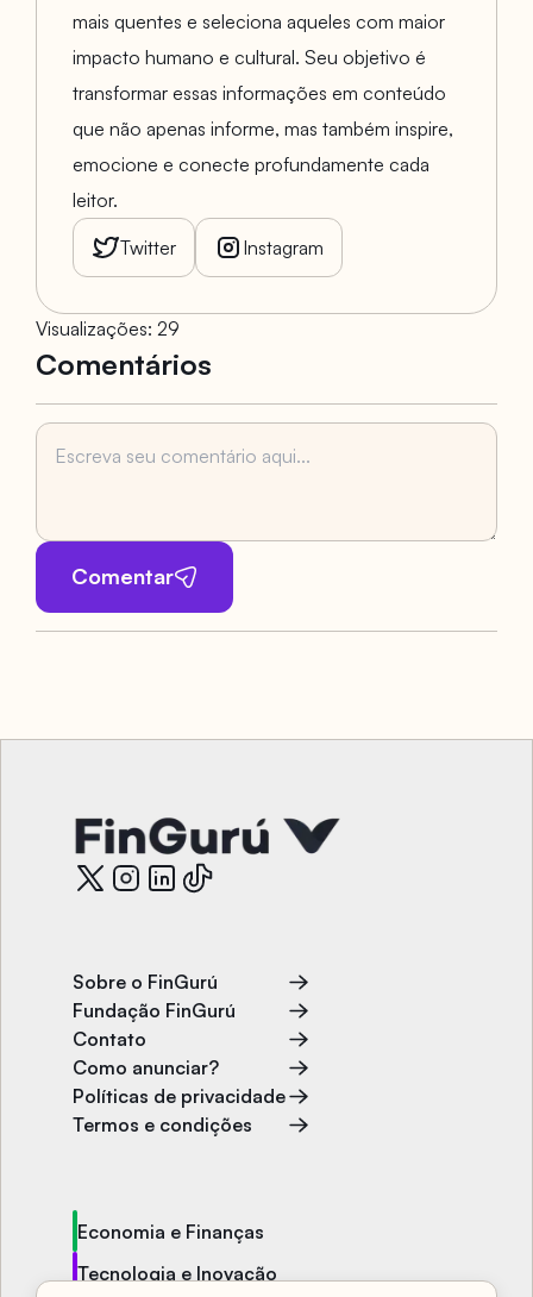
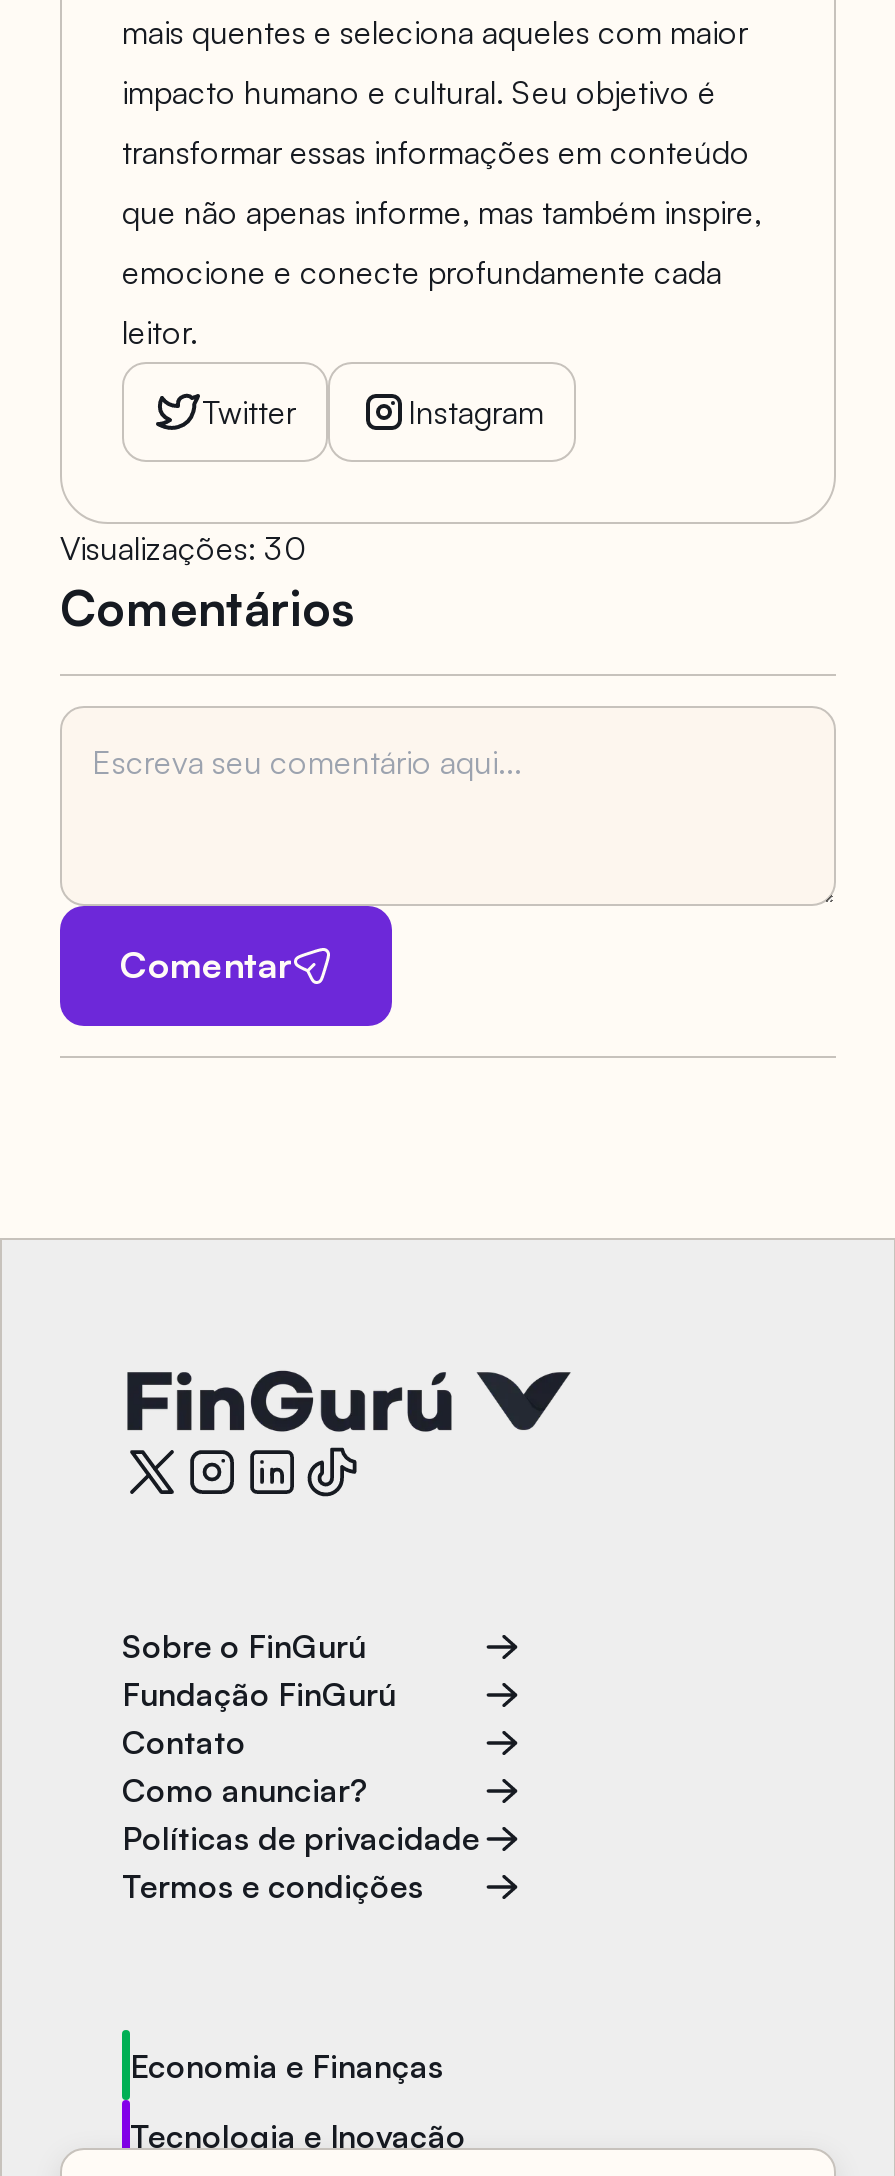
- Visualizações: 29
+ Visualizações: 30
